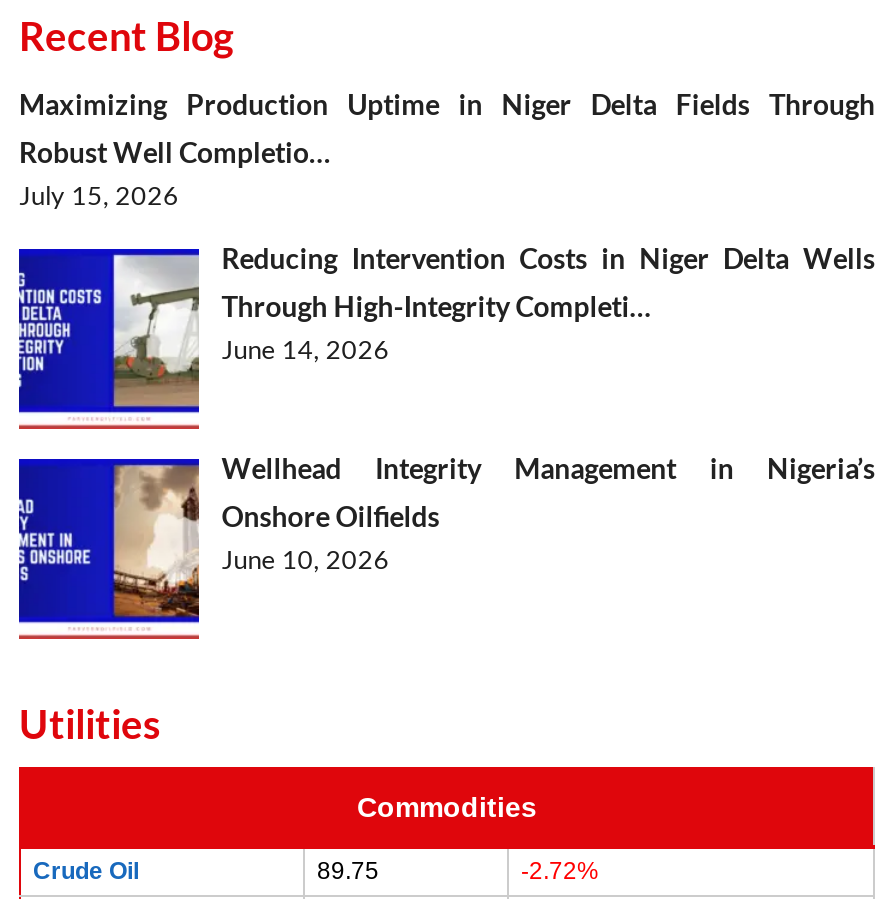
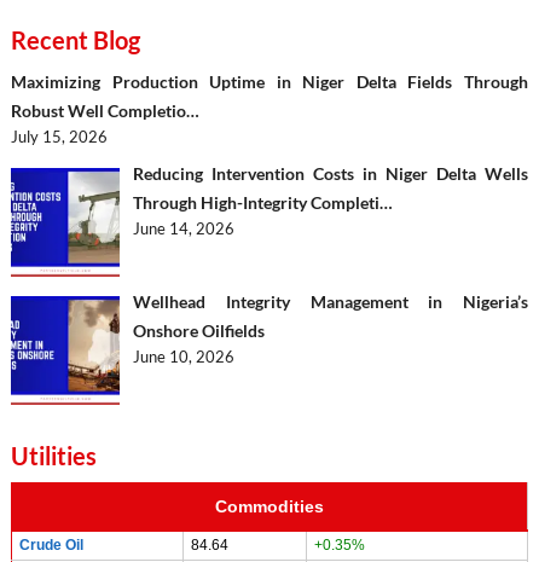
- 89.75
+ 84.64

- -2.72%
+ +0.35%
